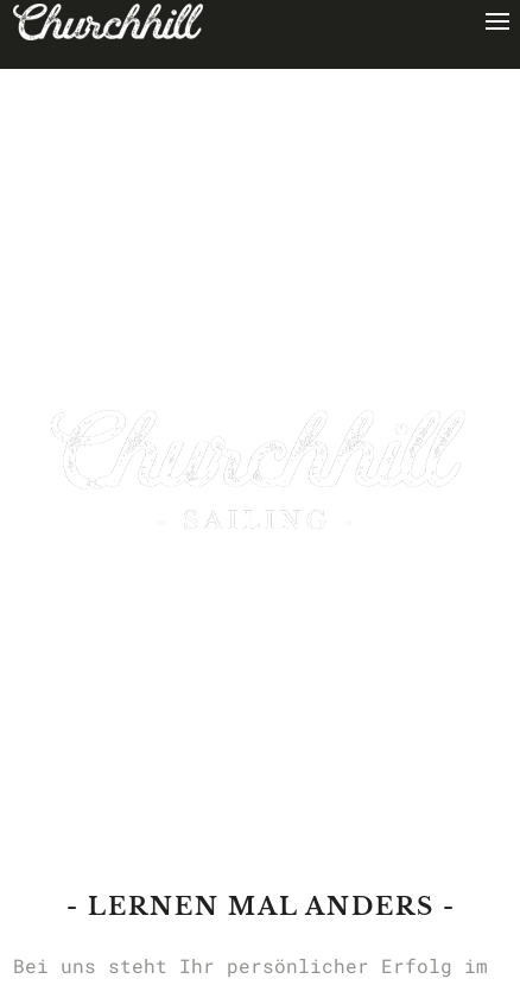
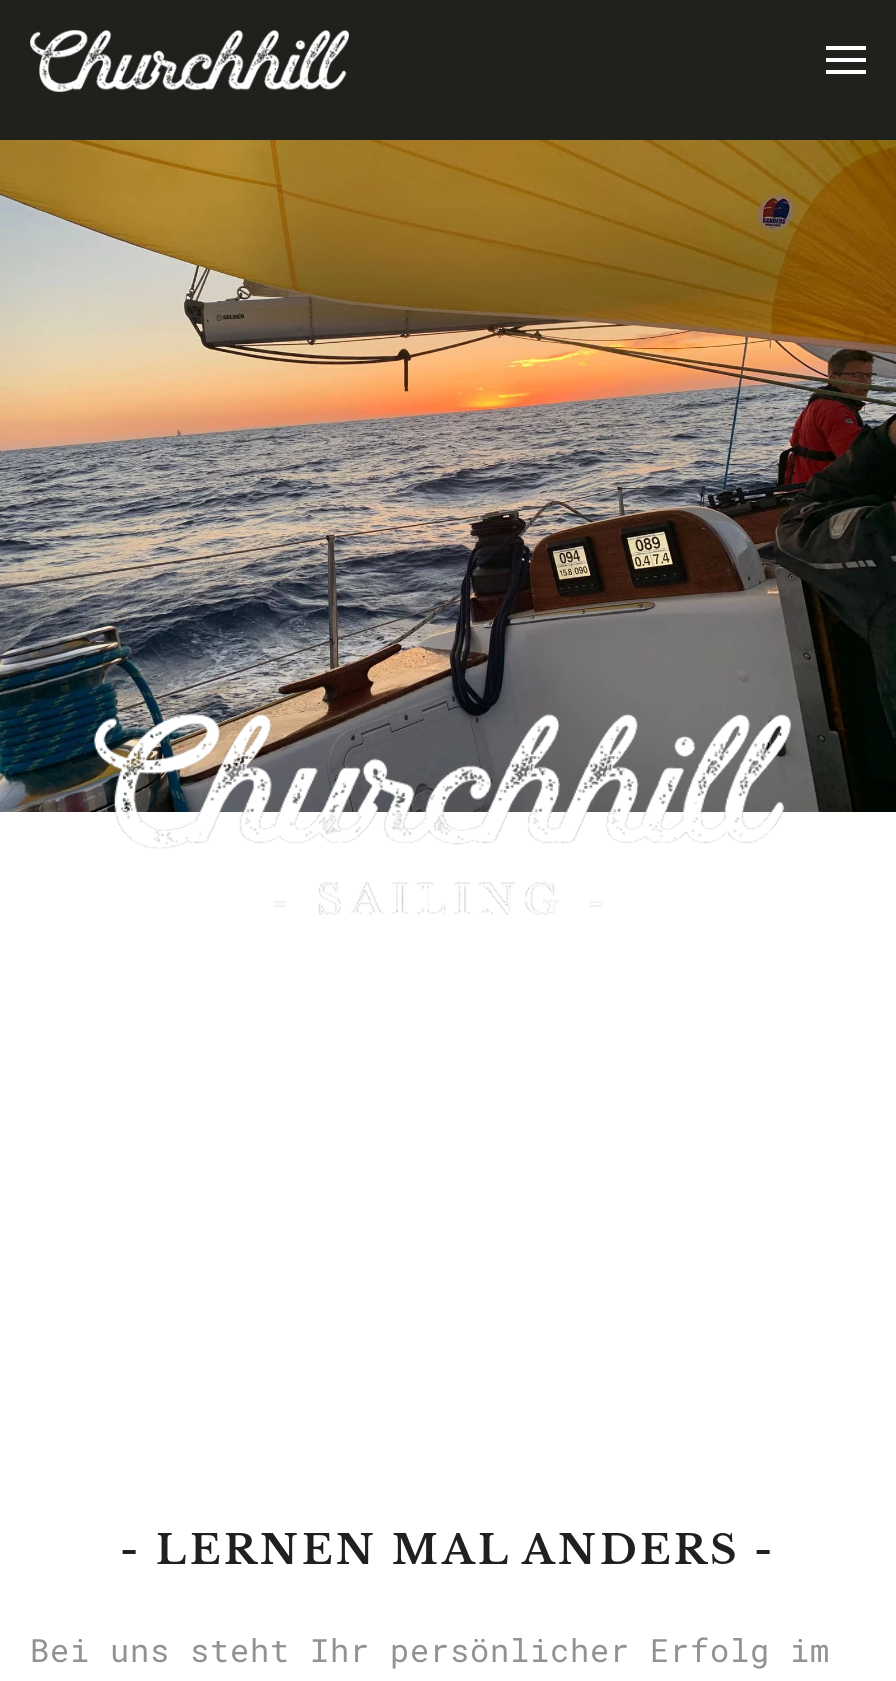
+ [image]
